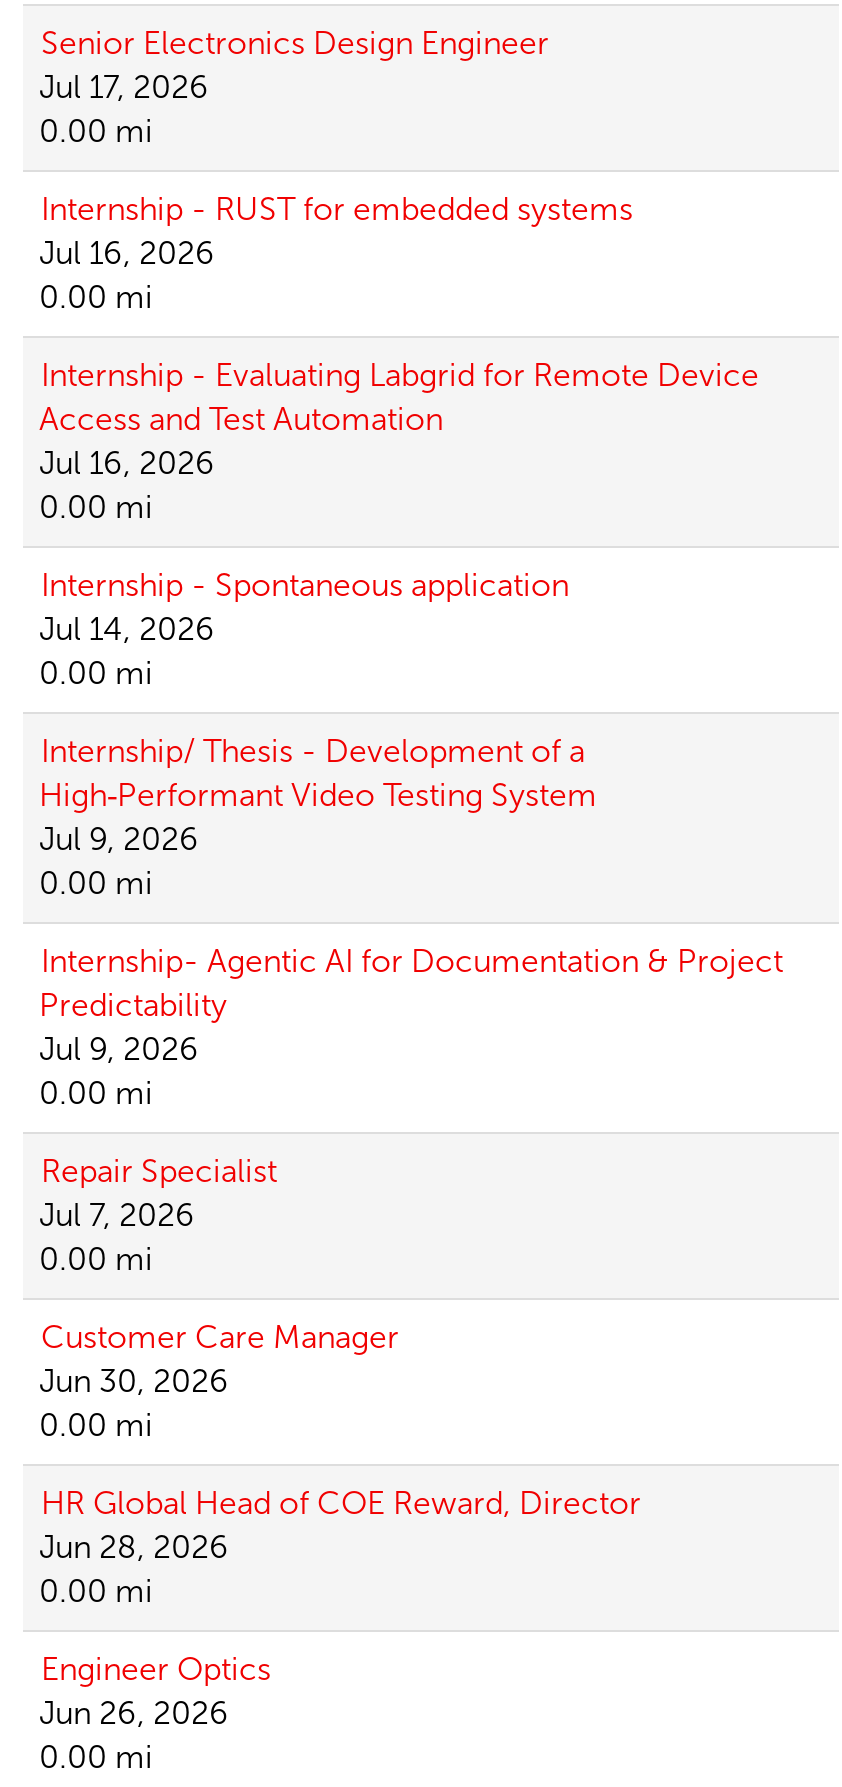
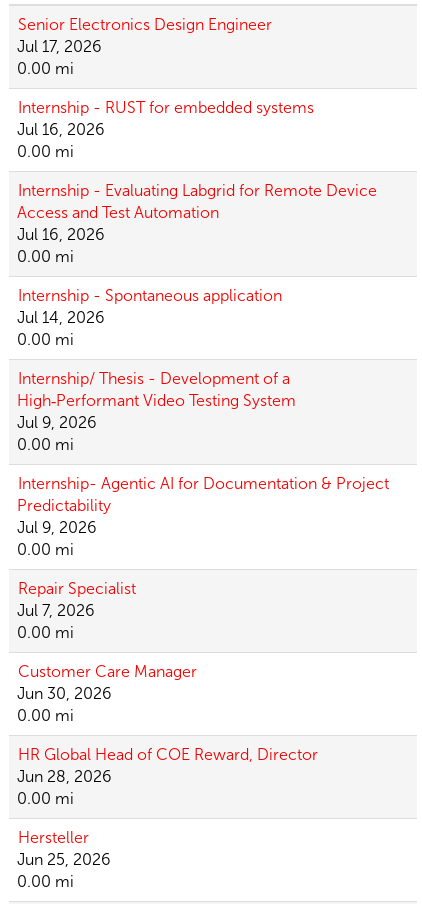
- Engineer Optics
- Jun 26, 2026
+ Hersteller
+ Jun 25, 2026
